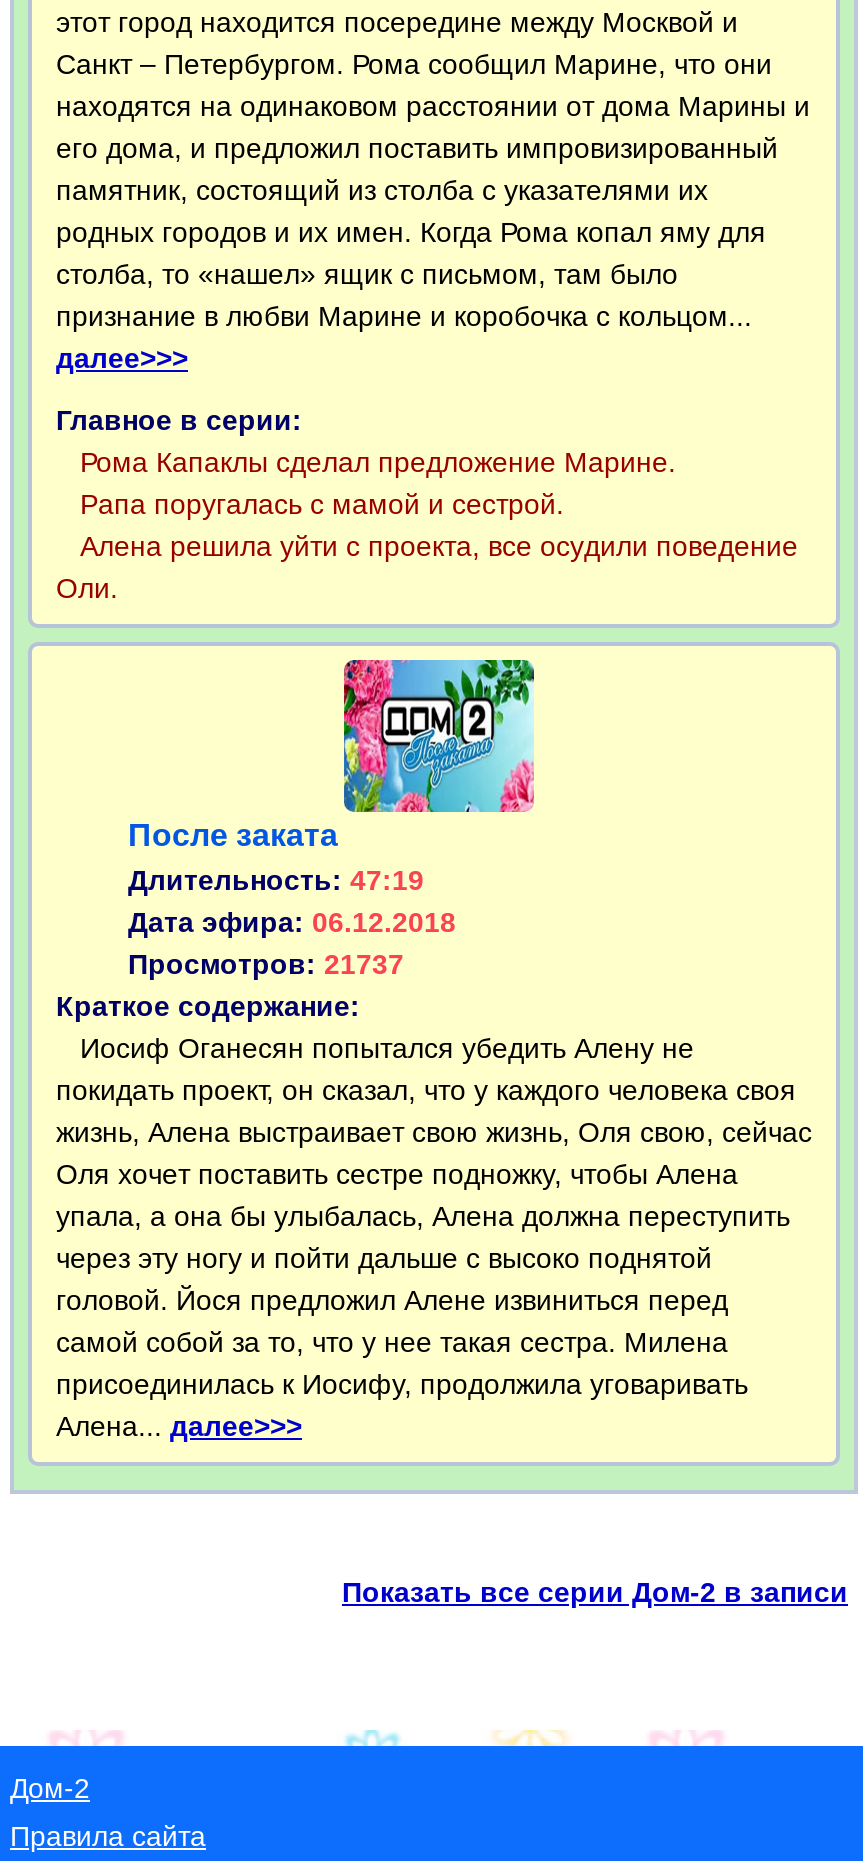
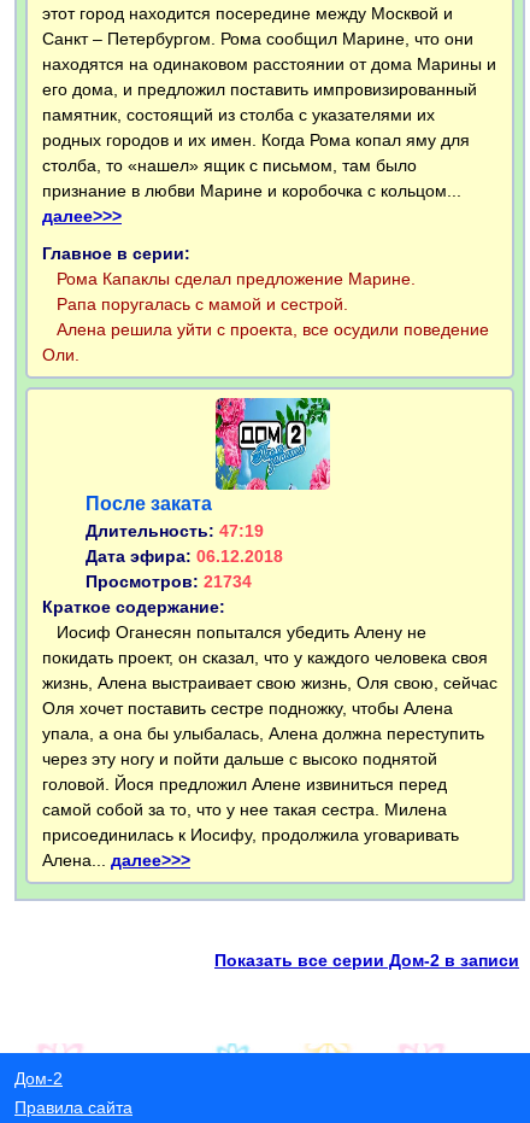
- Просмотров: 21737
+ Просмотров: 21734
